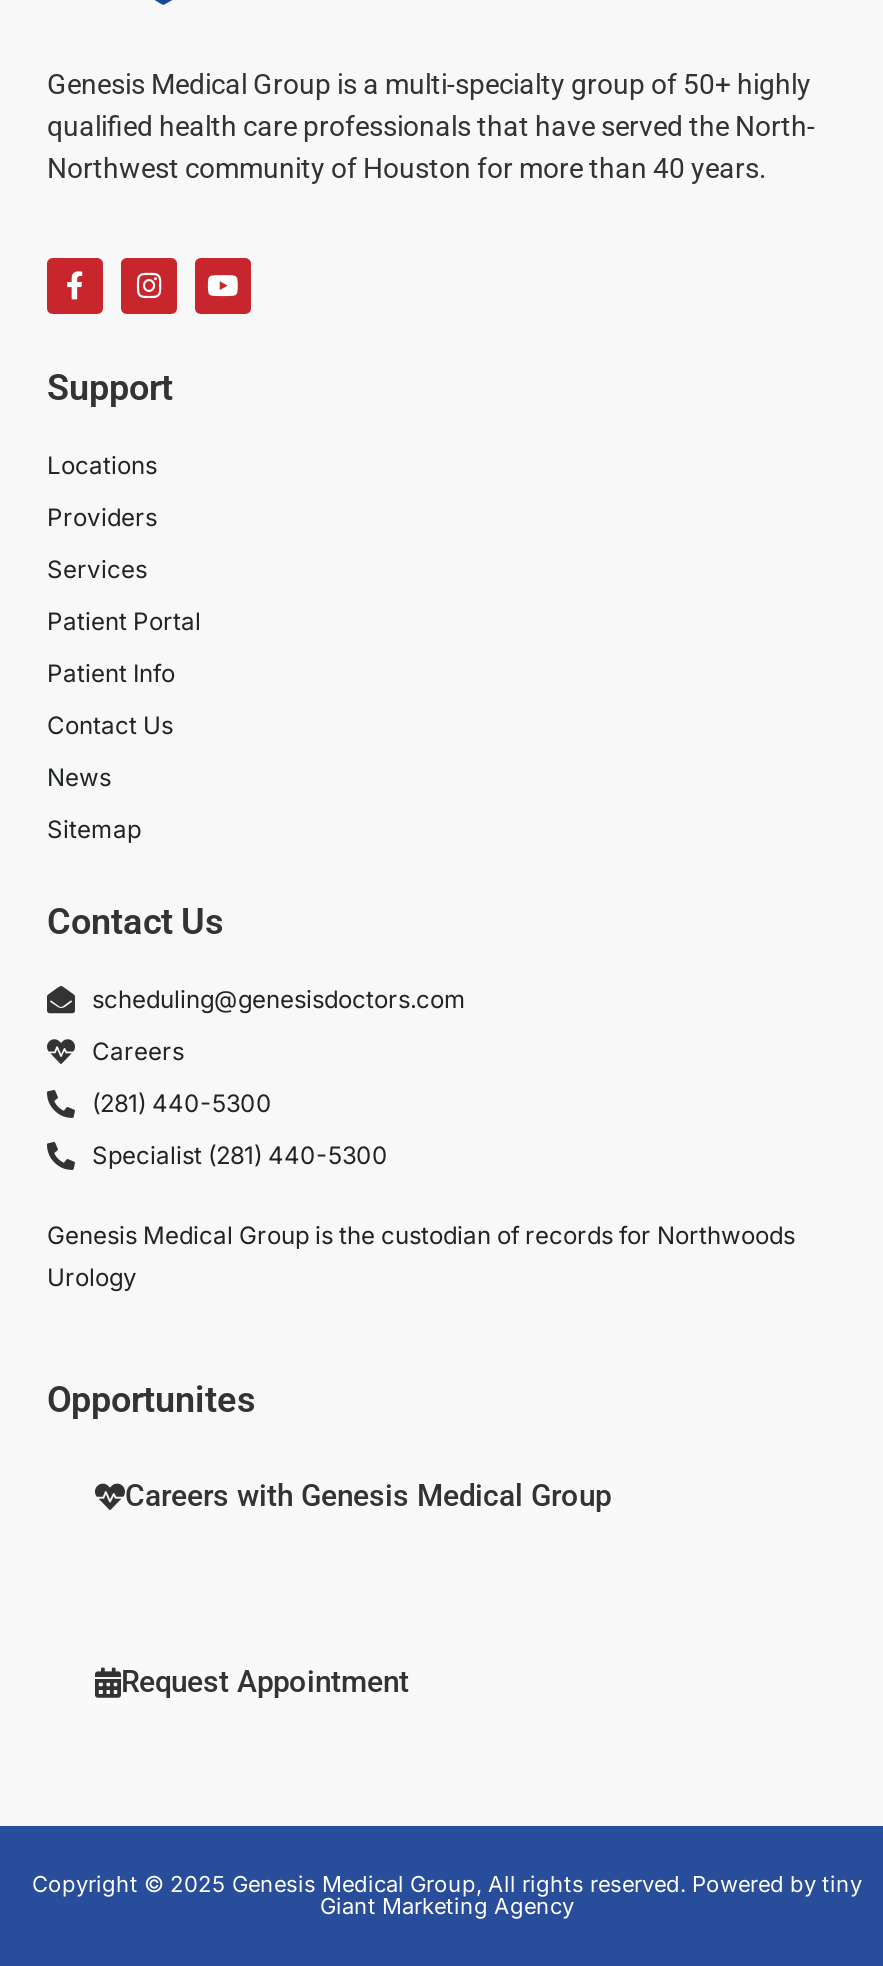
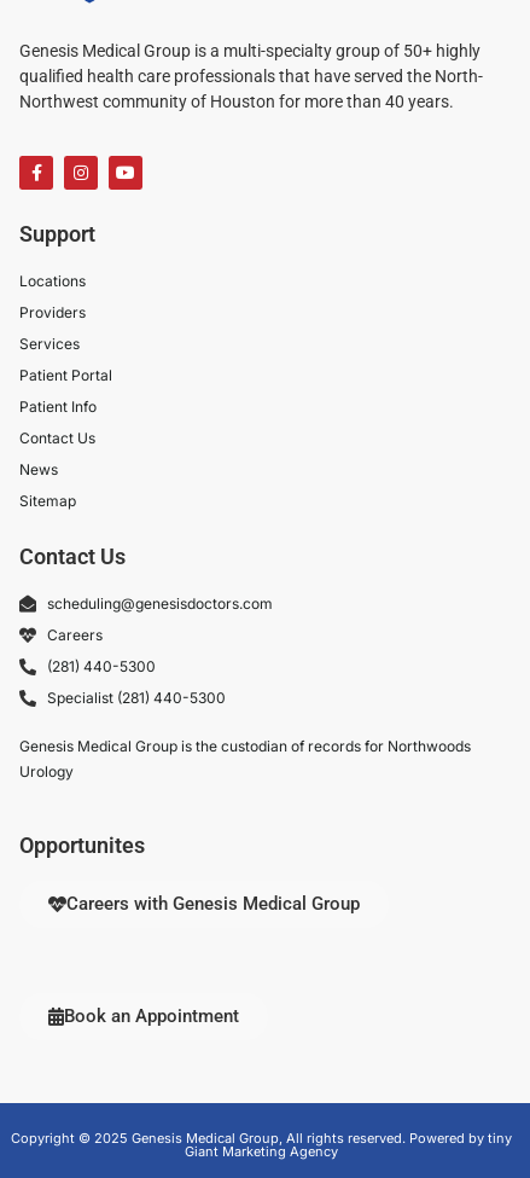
- Request Appointment
+ Book an Appointment
